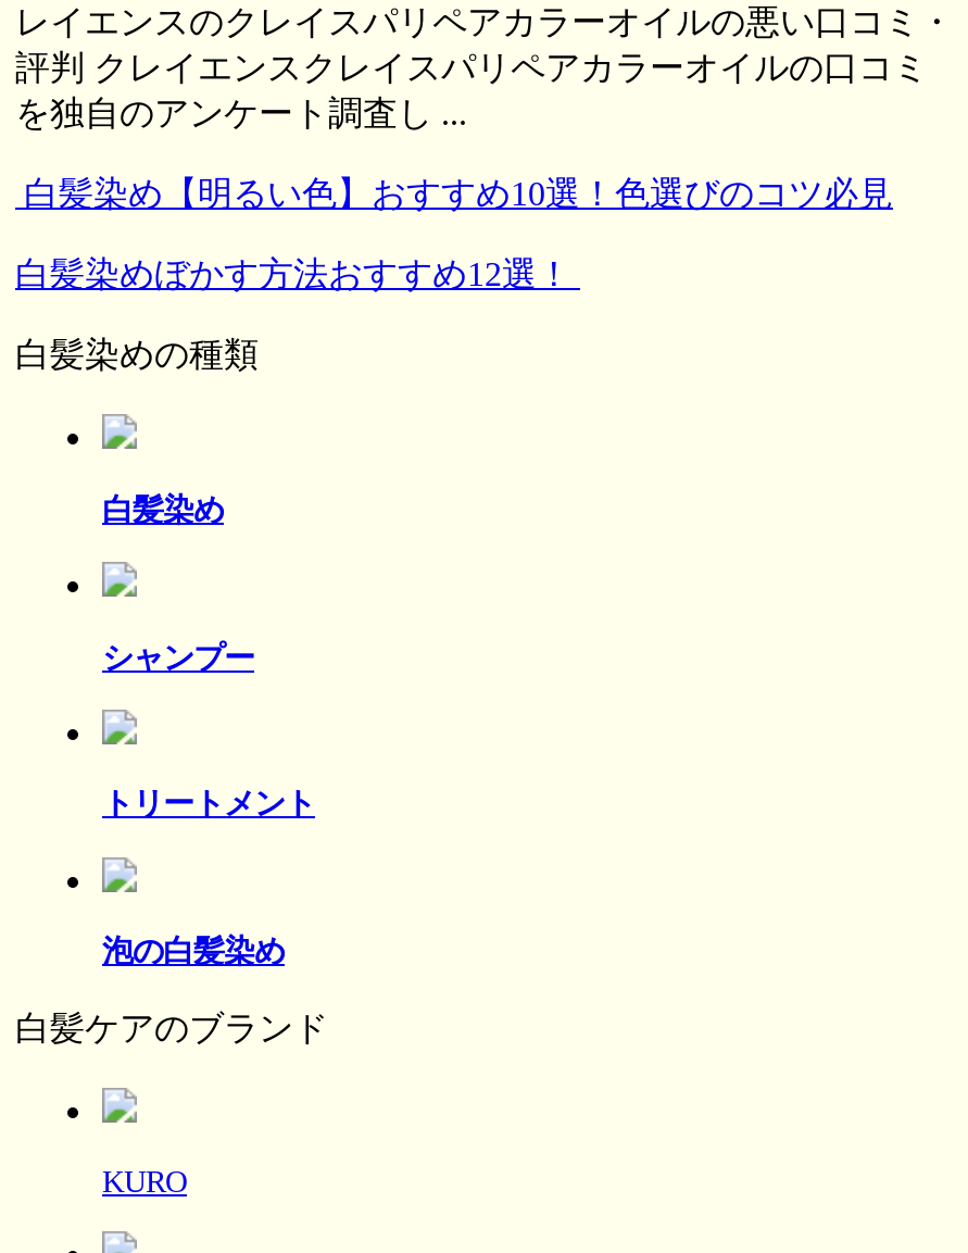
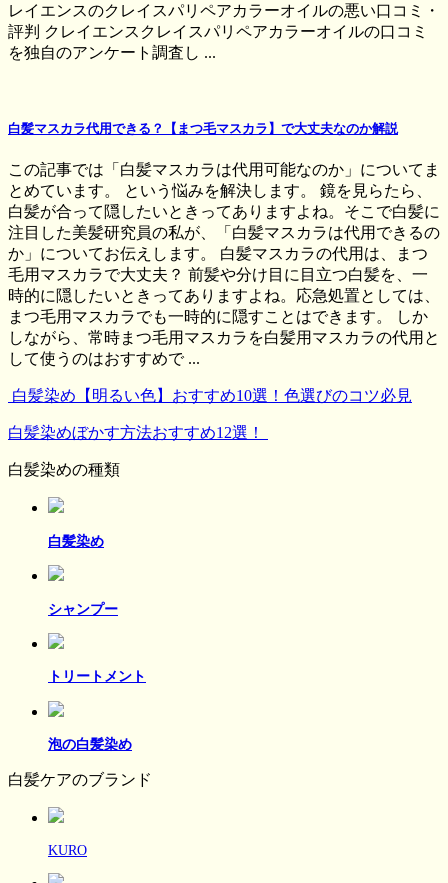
+ 白髪マスカラ代用できる？【まつ毛マスカラ】で大丈夫なのか解説
+ この記事では「白髪マスカラは代用可能なのか」についてま
+ とめています。 という悩みを解決します。 鏡を見らたら、
+ 白髪が合って隠したいときってありますよね。そこで白髪に
+ 注目した美髪研究員の私が、「白髪マスカラは代用できるの
+ か」についてお伝えします。 白髪マスカラの代用は、まつ
+ 毛用マスカラで大丈夫？ 前髪や分け目に目立つ白髪を、一
+ 時的に隠したいときってありますよね。応急処置としては、
+ まつ毛用マスカラでも一時的に隠すことはできます。 しか
+ しながら、常時まつ毛用マスカラを白髪用マスカラの代用と
+ して使うのはおすすめで ...
